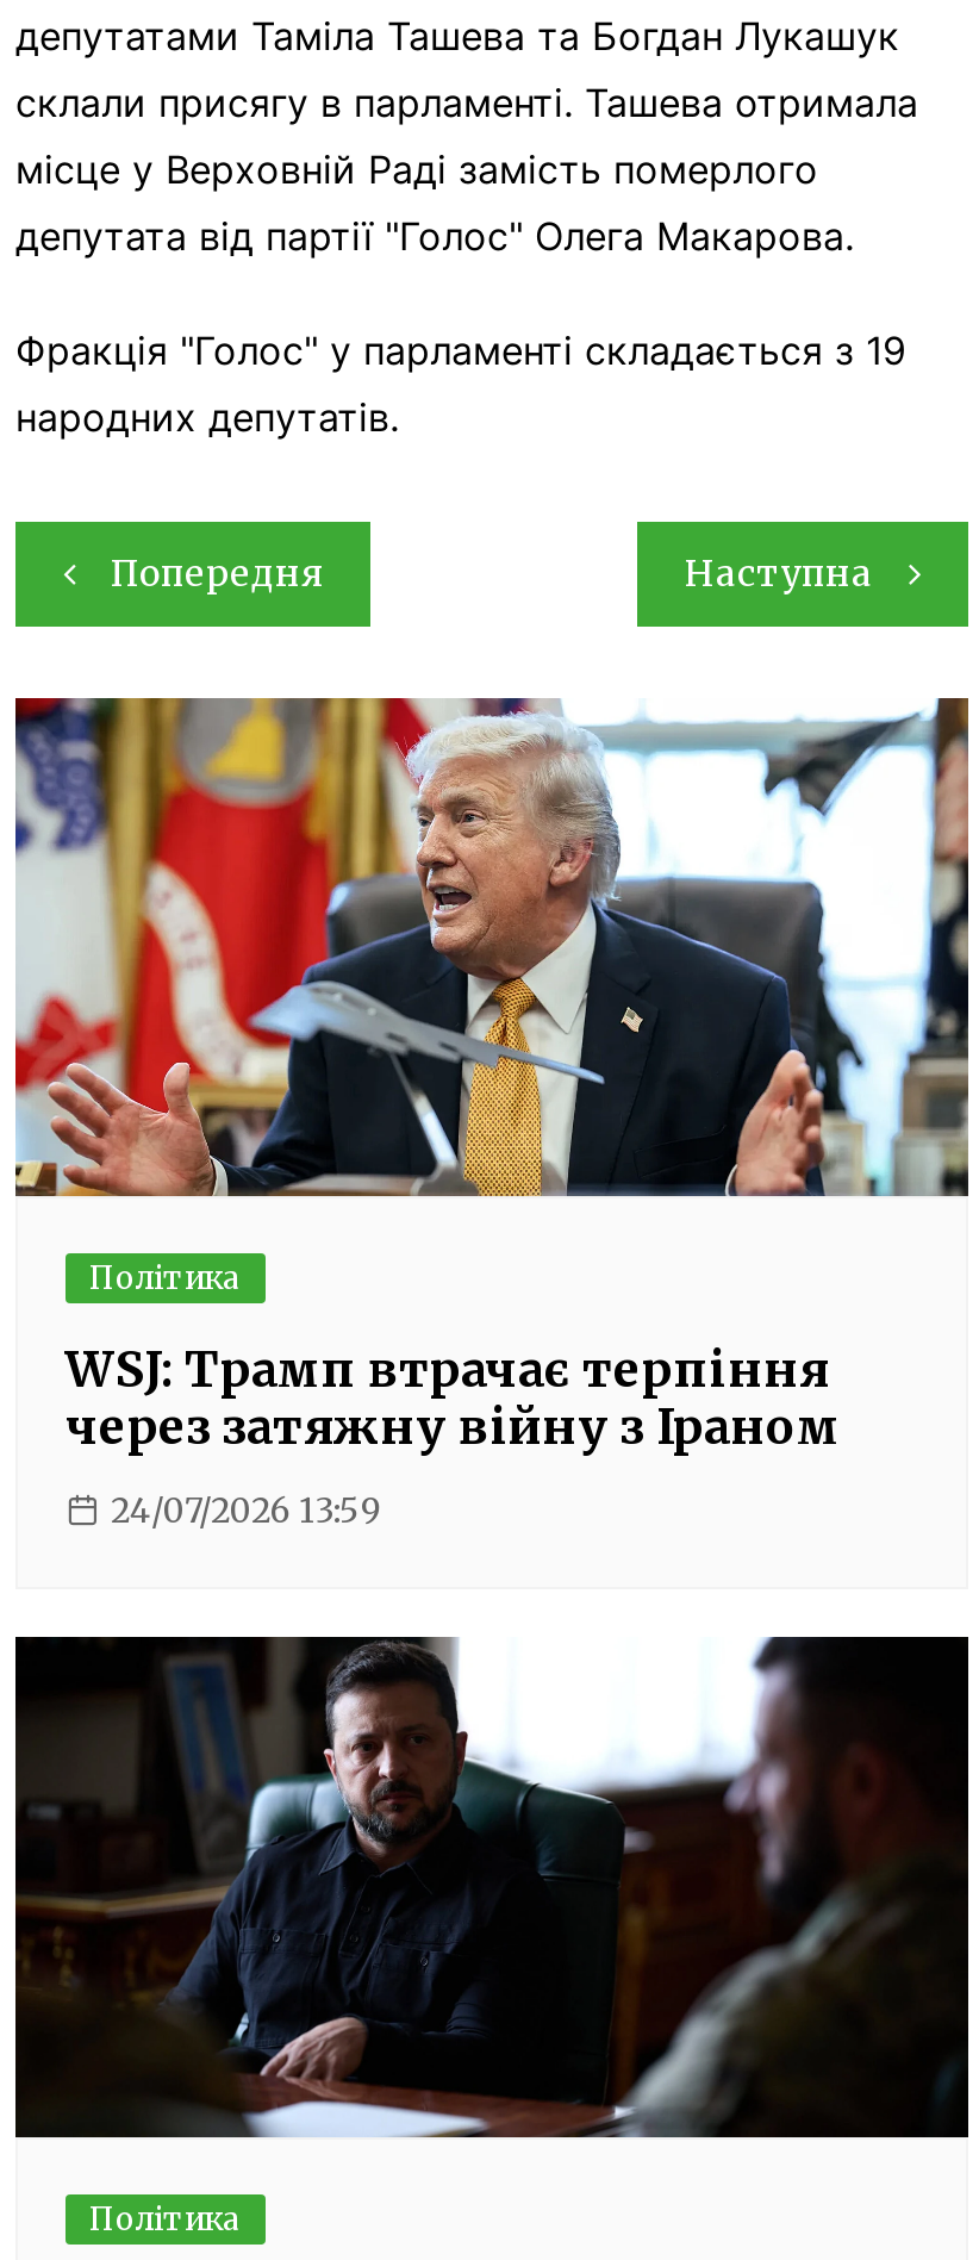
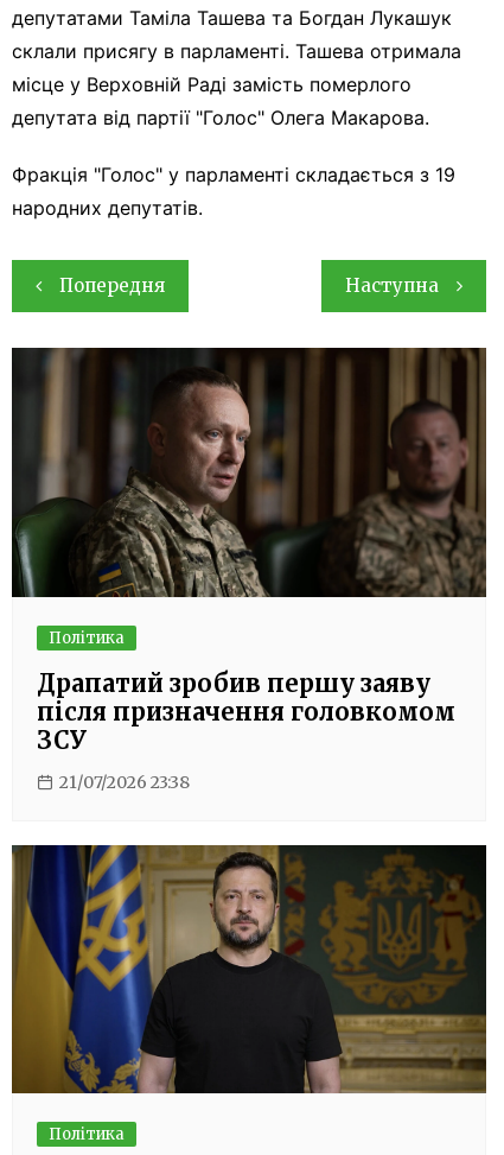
- [image]
+ [image]

- WSJ: Трамп втрачає терпіння
- через затяжну війну з Іраном
+ Драпатий зробив першу заяву
+ після призначення головкомом
+ ЗСУ

- 24/07/2026 13:59
+ 21/07/2026 23:38

- [image]
+ [image]
